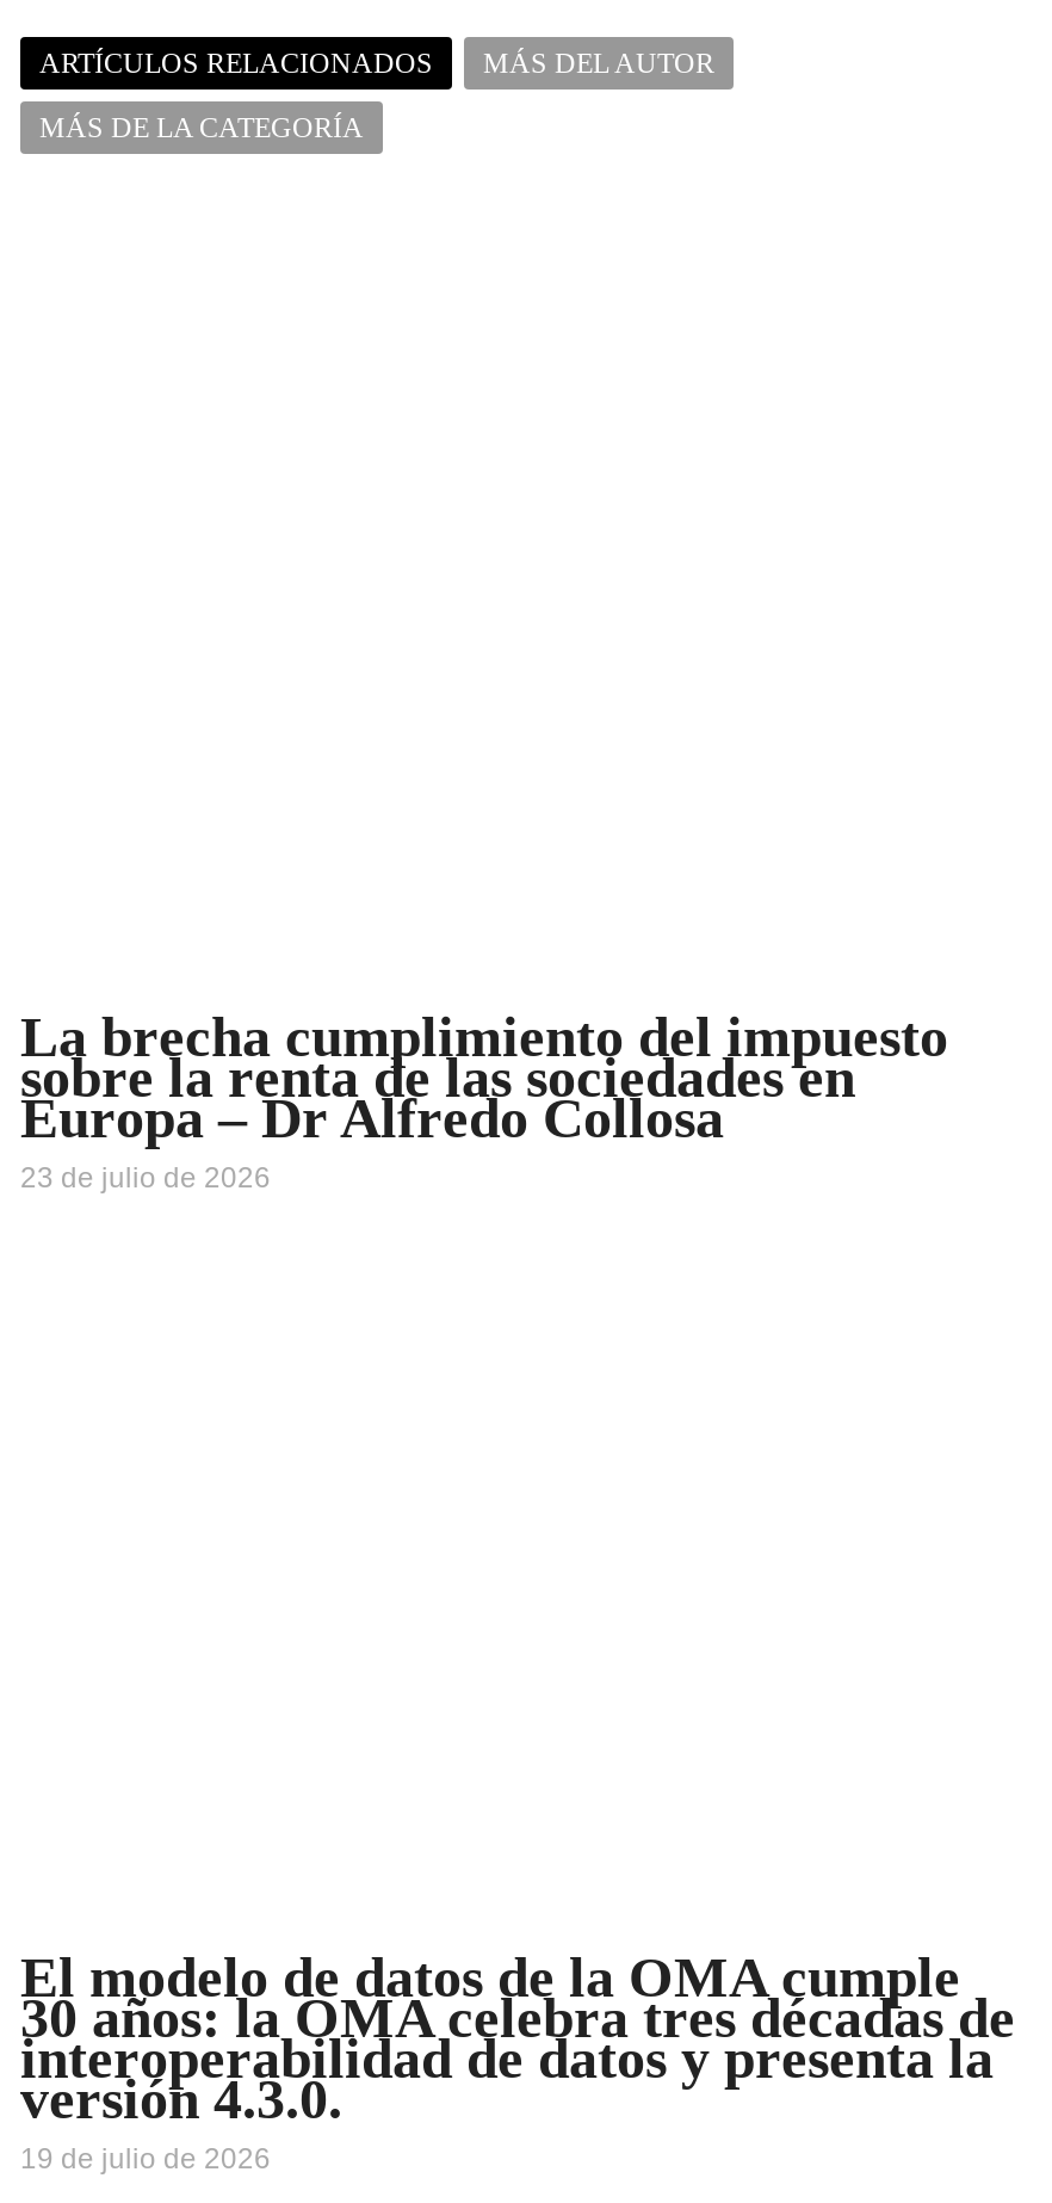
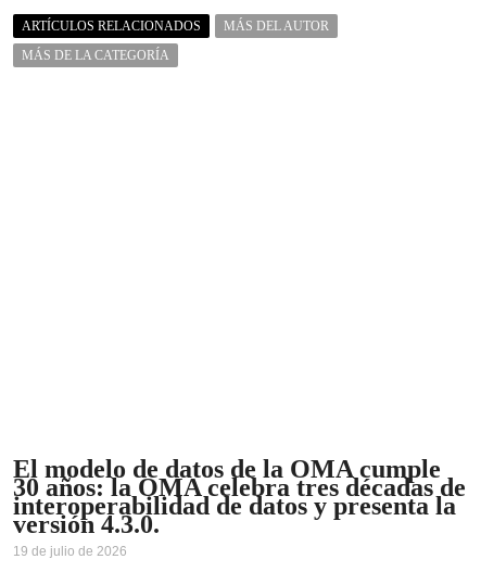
- La brecha cumplimiento del impuesto
- sobre la renta de las sociedades en
- Europa – Dr Alfredo Collosa
- 23 de julio de 2026
